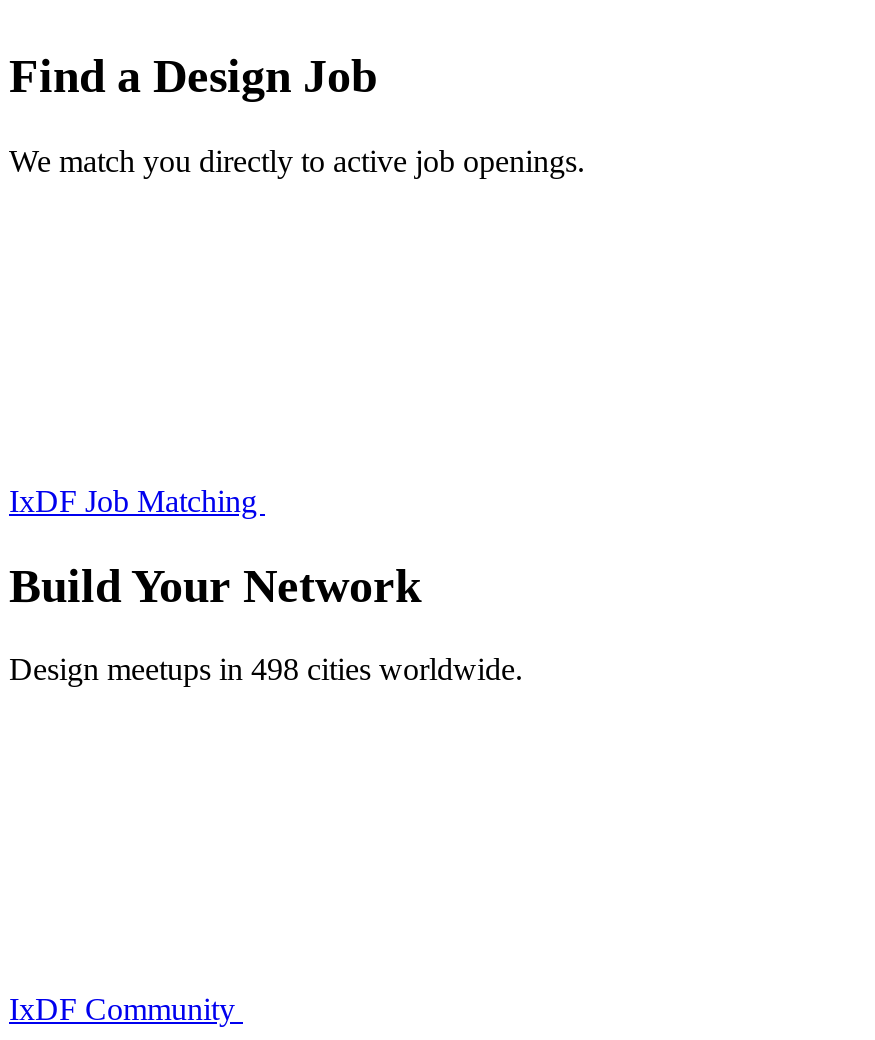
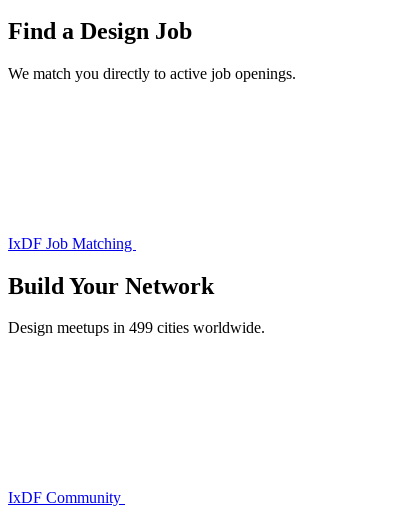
- Design meetups in 498 cities worldwide.
+ Design meetups in 499 cities worldwide.
